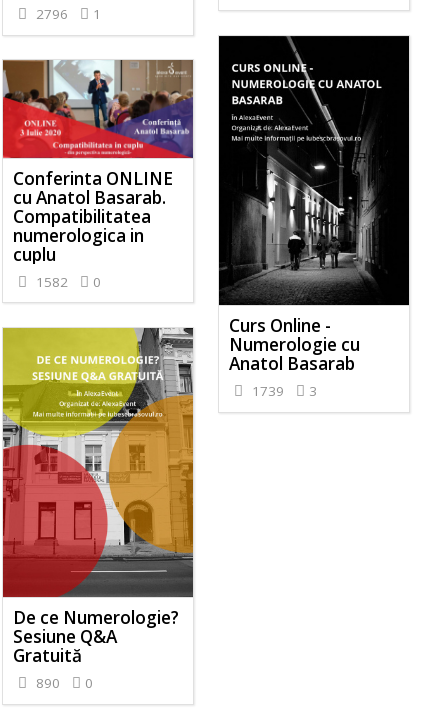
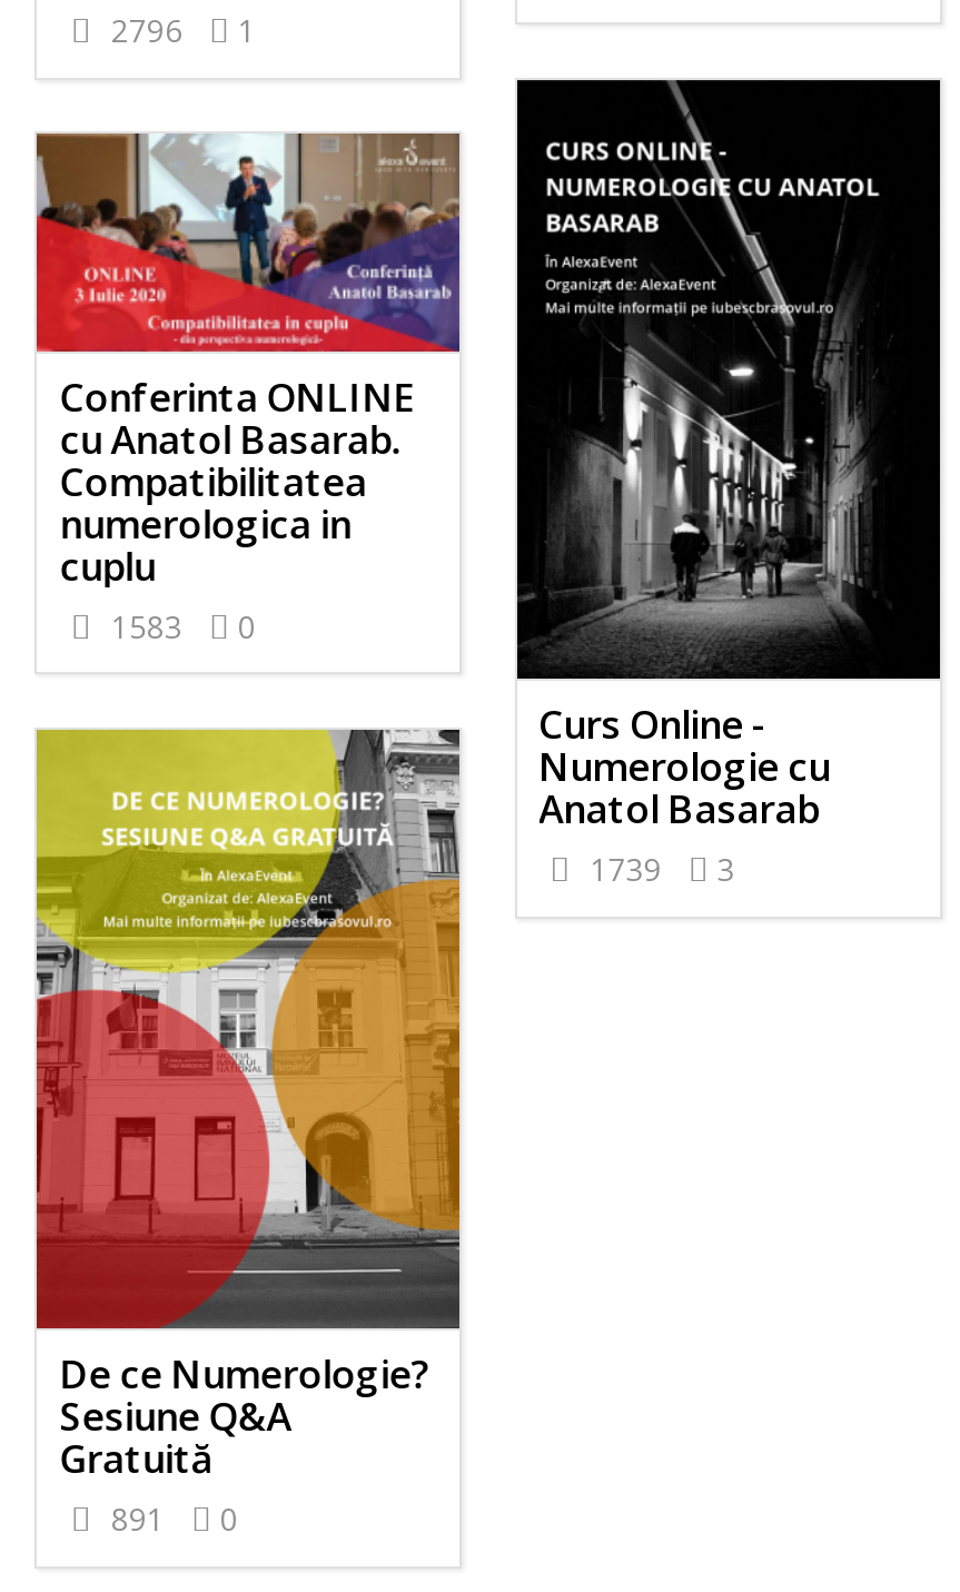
- 1582 0
+ 1583 0

- 890 0
+ 891 0
